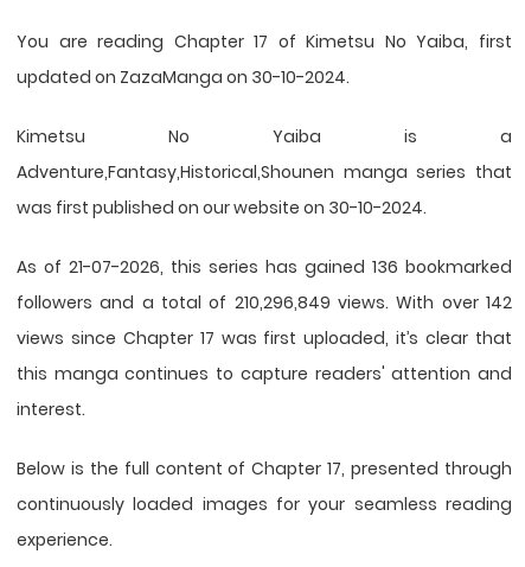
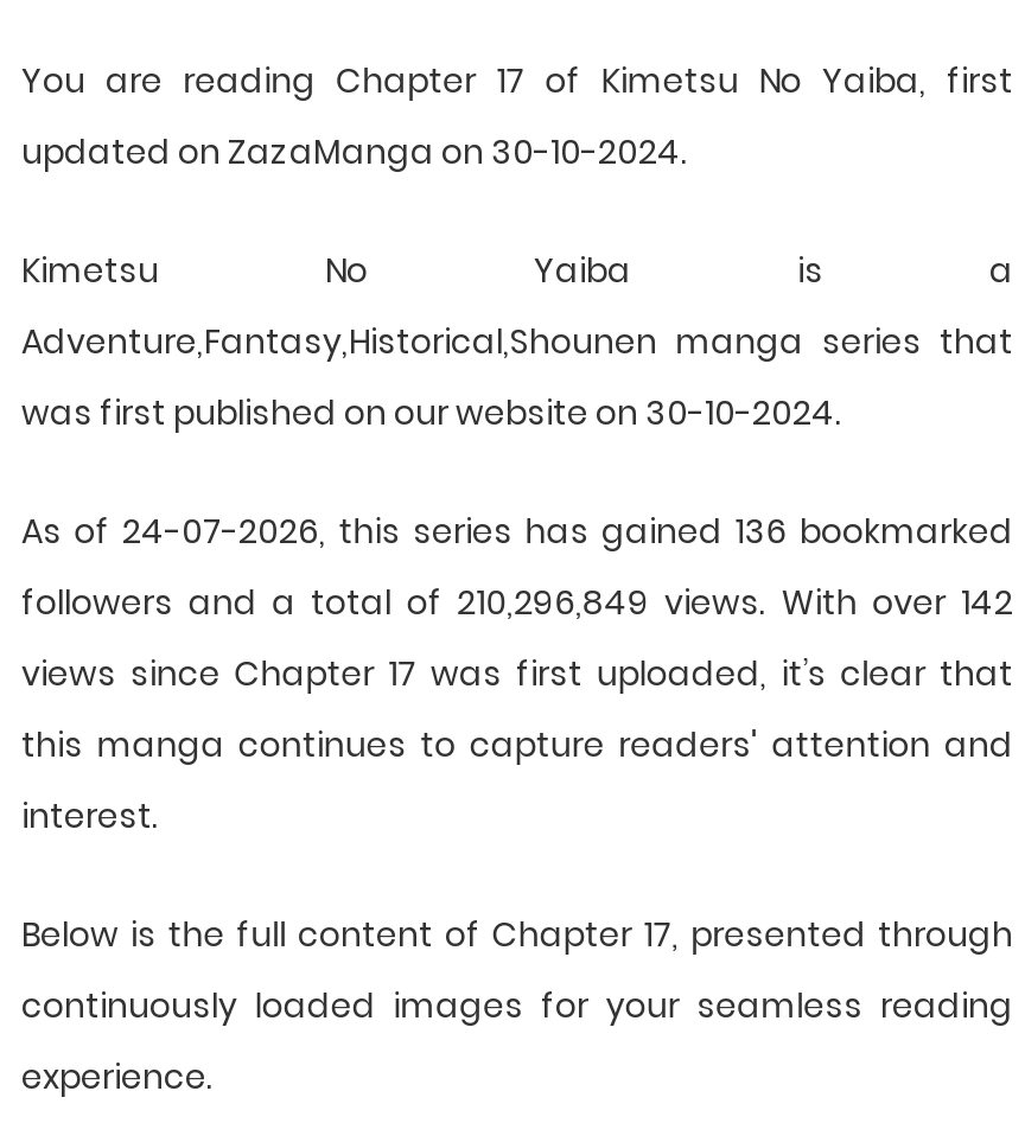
- As of 21-07-2026, this series has gained 136 bookmarked
+ As of 24-07-2026, this series has gained 136 bookmarked
